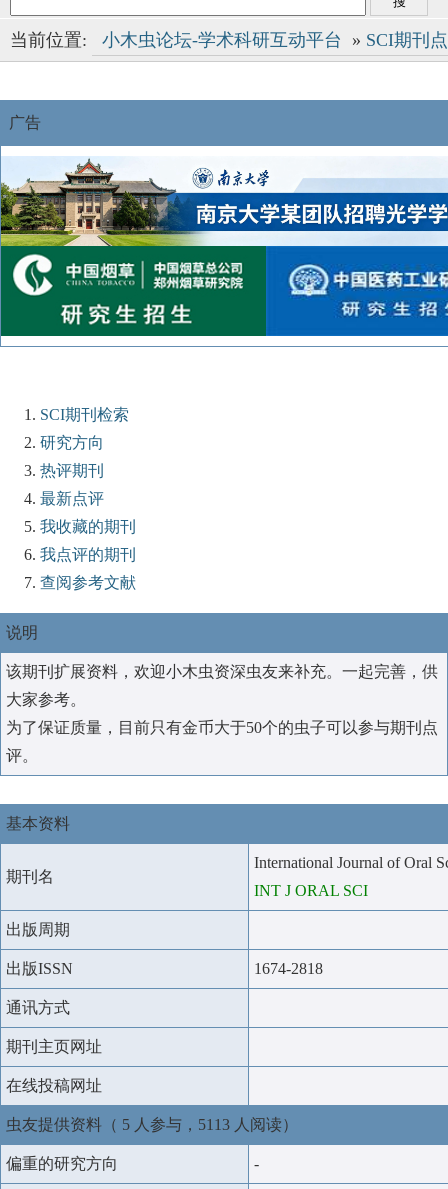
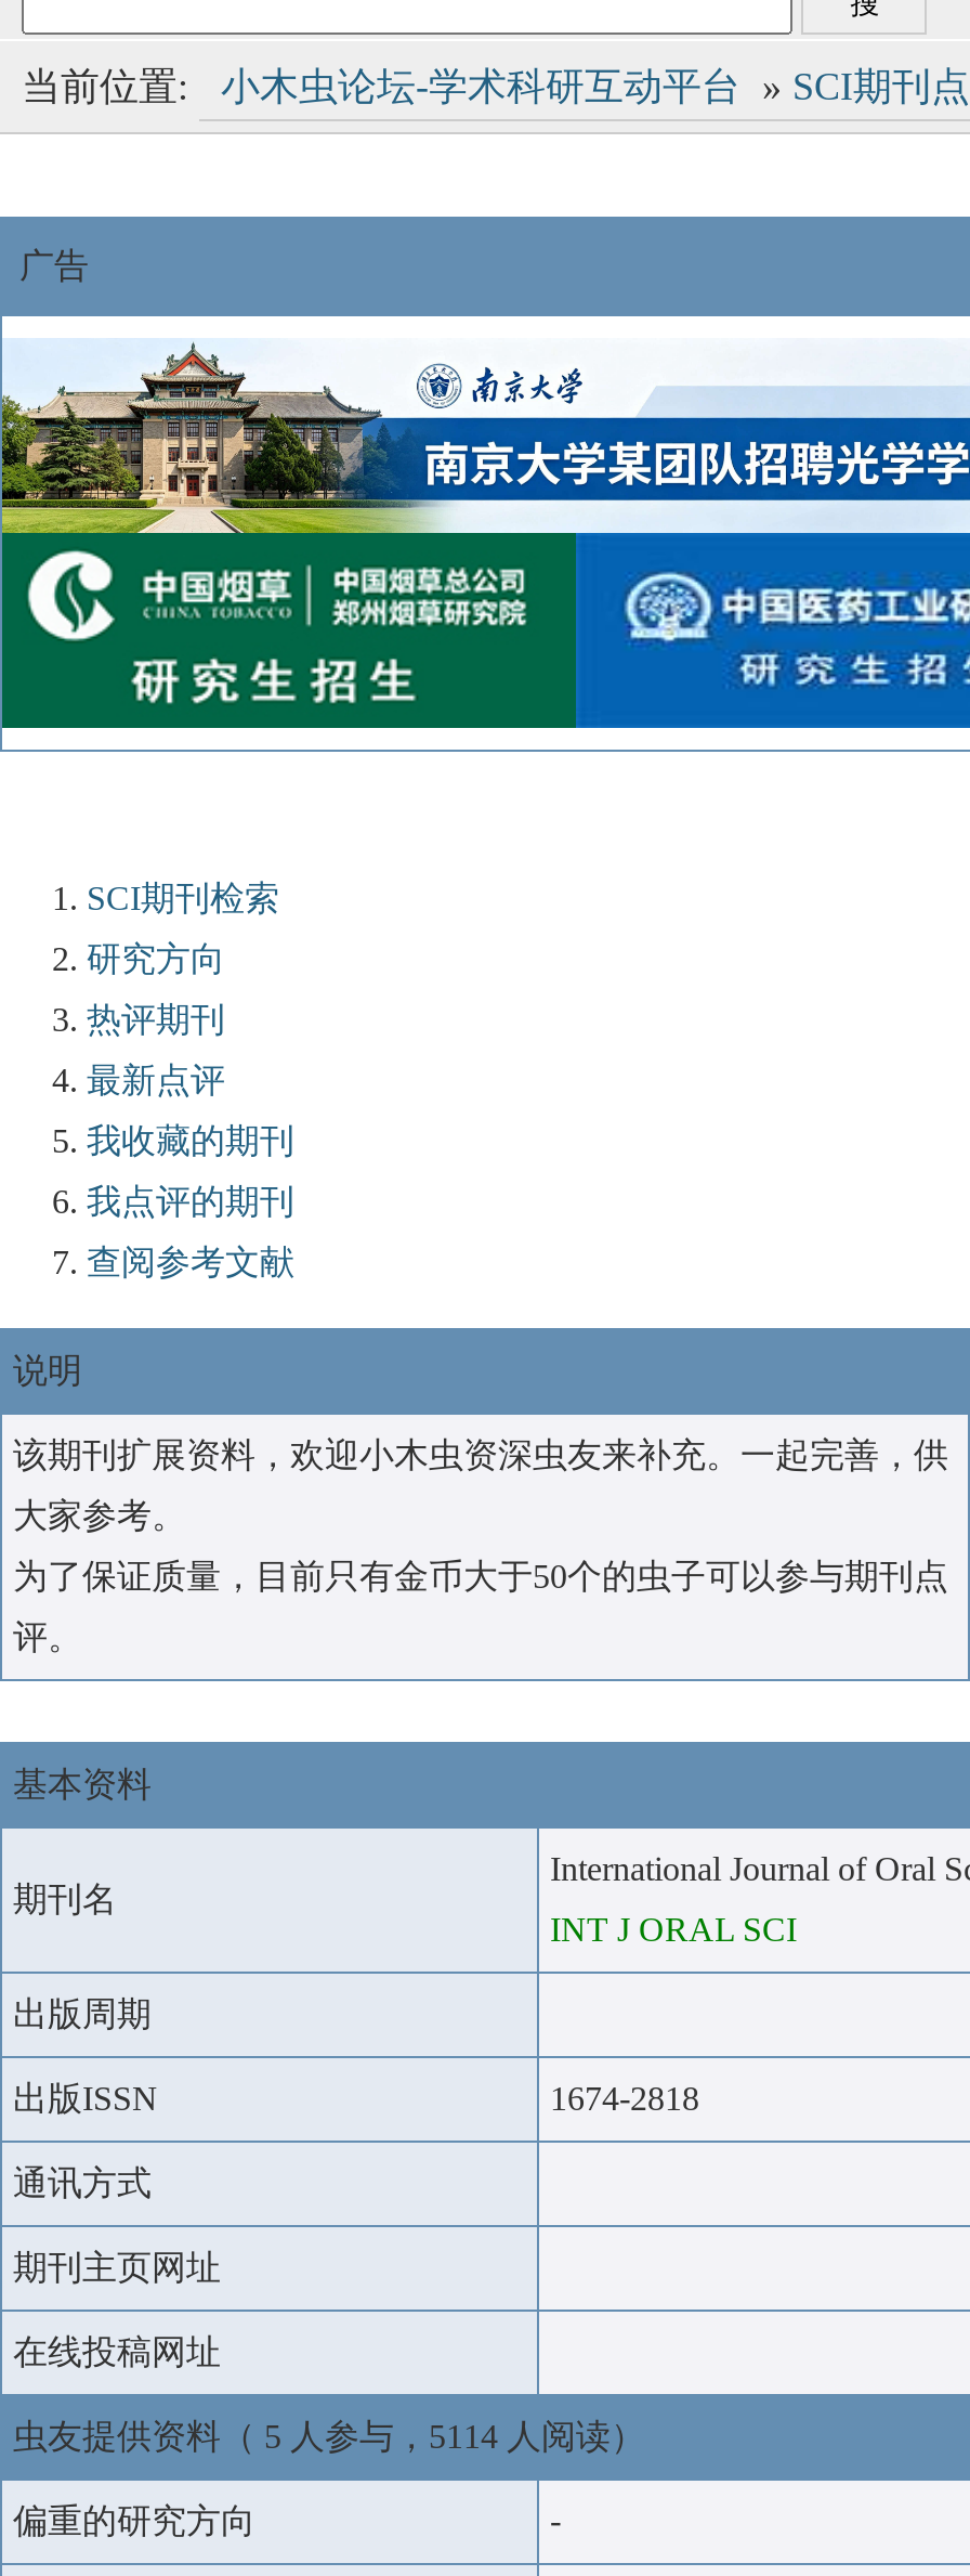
- 虫友提供资料（ 5 人参与，5113 人阅读）
+ 虫友提供资料（ 5 人参与，5114 人阅读）
